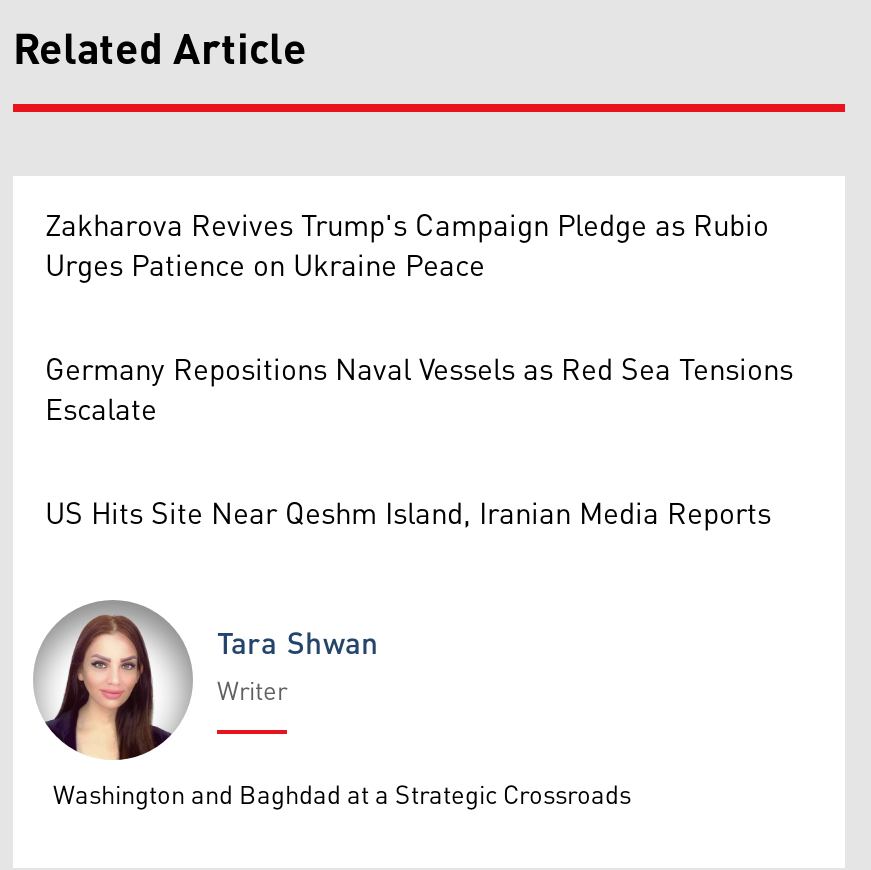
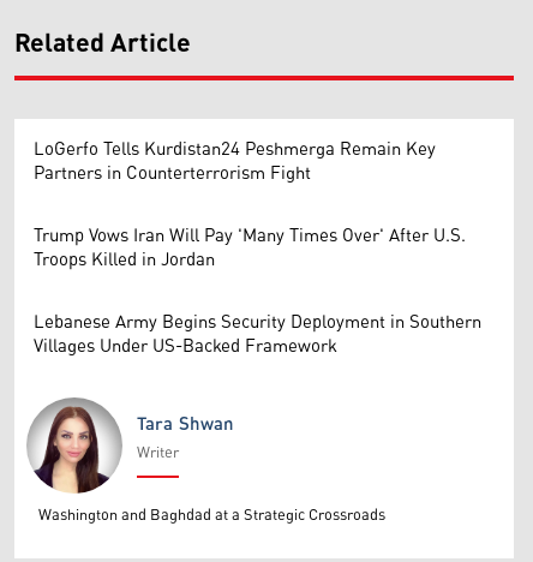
- Zakharova Revives Trump's Campaign Pledge as Rubio
- Urges Patience on Ukraine Peace
+ LoGerfo Tells Kurdistan24 Peshmerga Remain Key
+ Partners in Counterterrorism Fight

- Germany Repositions Naval Vessels as Red Sea Tensions
- Escalate
+ Trump Vows Iran Will Pay 'Many Times Over' After U.S.
+ Troops Killed in Jordan

- US Hits Site Near Qeshm Island, Iranian Media Reports
+ Lebanese Army Begins Security Deployment in Southern
+ Villages Under US-Backed Framework
